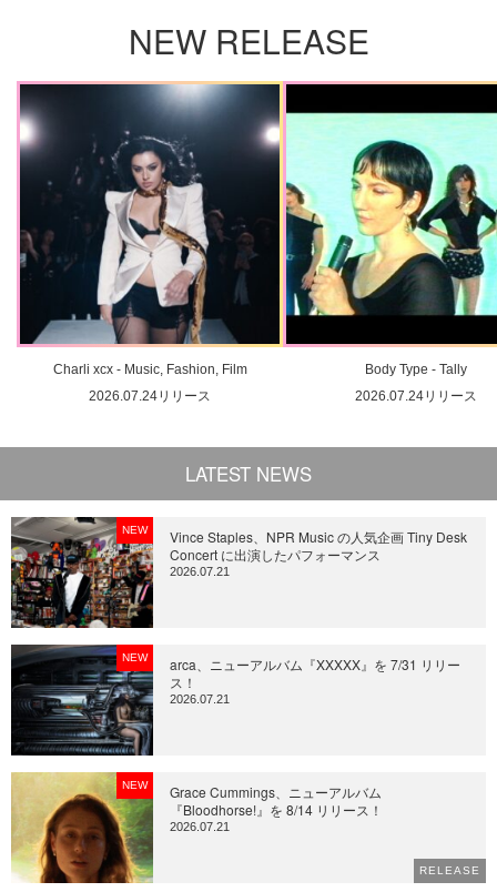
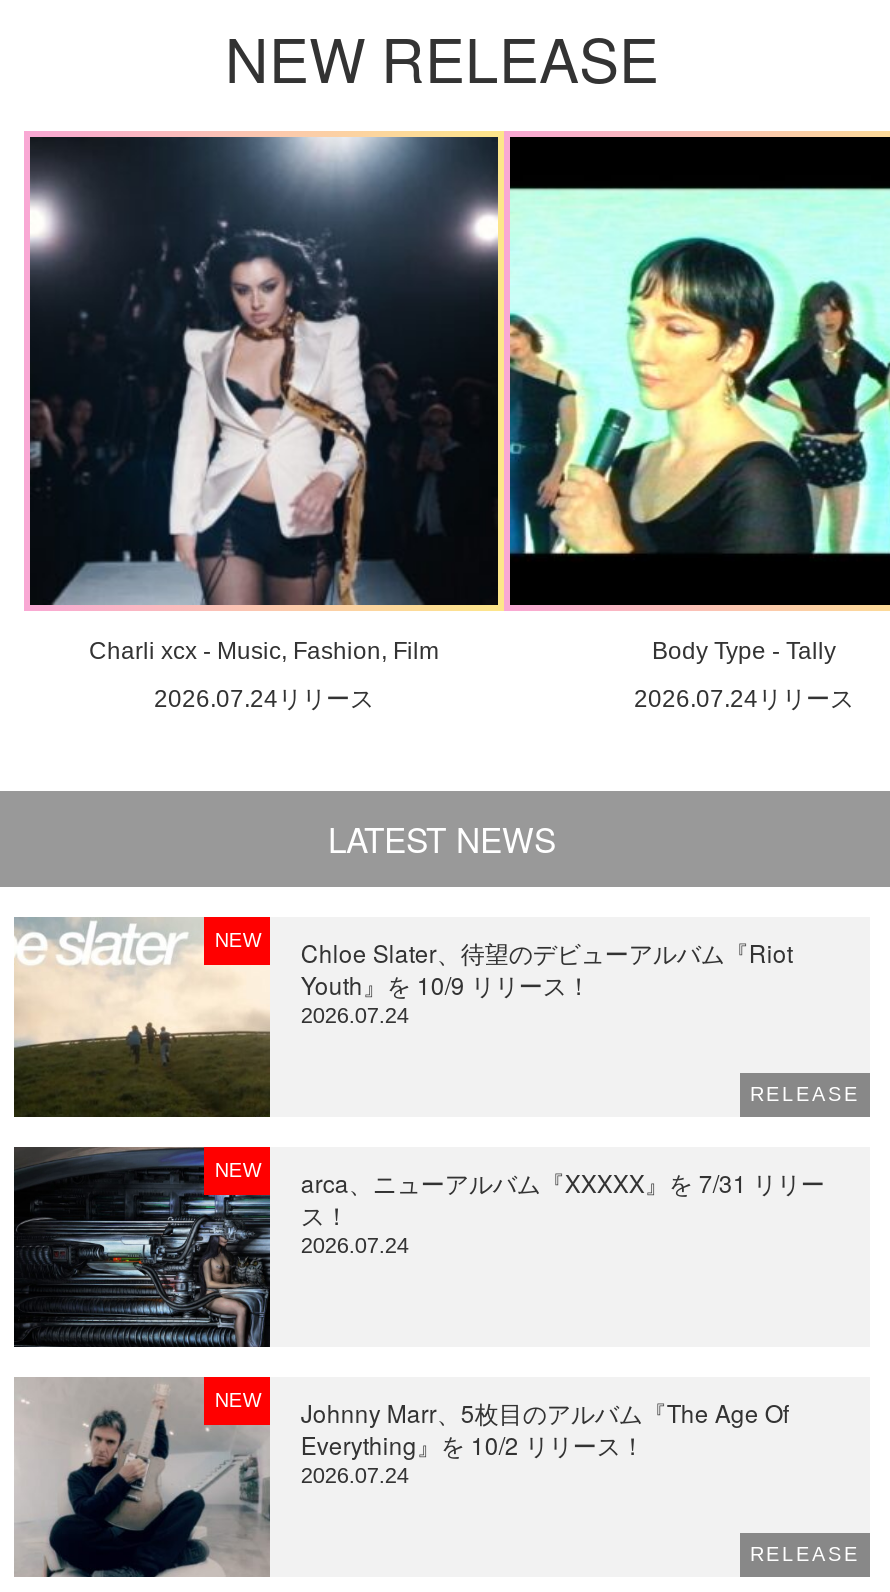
- [image]
- Vince Staples、NPR Music の人気企画 Tiny Desk
- Concert に出演したパフォーマンス
- 2026.07.21
+ [image]
+ Chloe Slater、待望のデビューアルバム『Riot
+ Youth』を 10/9 リリース！
+ 2026.07.24
+ RELEASE

- 2026.07.21
+ 2026.07.24

- [image]
- Grace Cummings、ニューアルバム
- 『Bloodhorse!』を 8/14 リリース！
- 2026.07.21
+ [image]
+ Johnny Marr、5枚目のアルバム『The Age Of
+ Everything』を 10/2 リリース！
+ 2026.07.24
